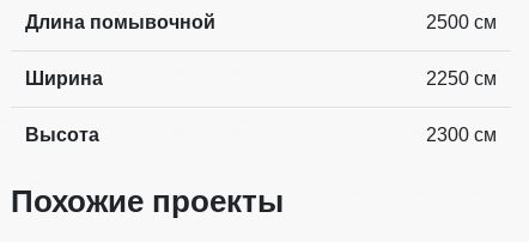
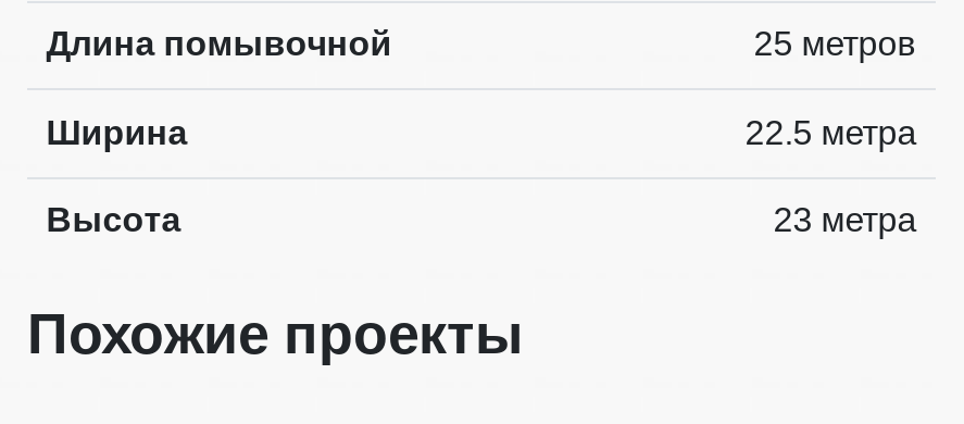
- 2500 см
+ 25 метров

- 2250 см
+ 22.5 метра

- 2300 см
+ 23 метра
